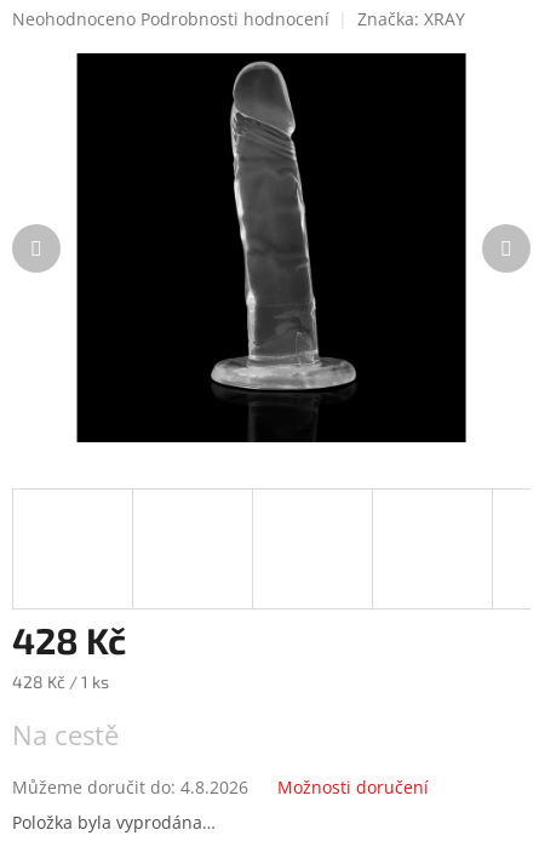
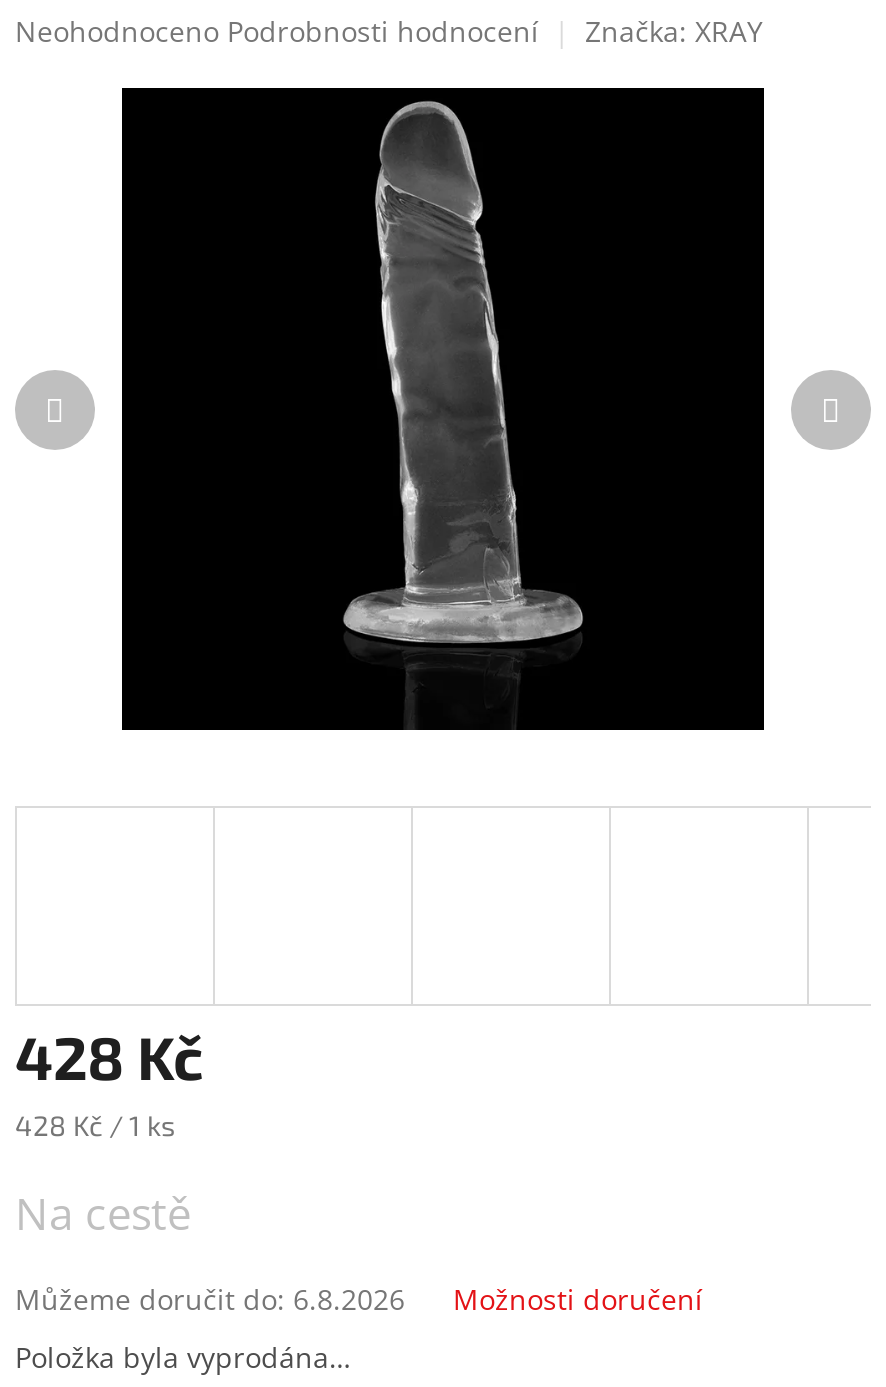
- Můžeme doručit do: 4.8.2026
+ Můžeme doručit do: 6.8.2026
